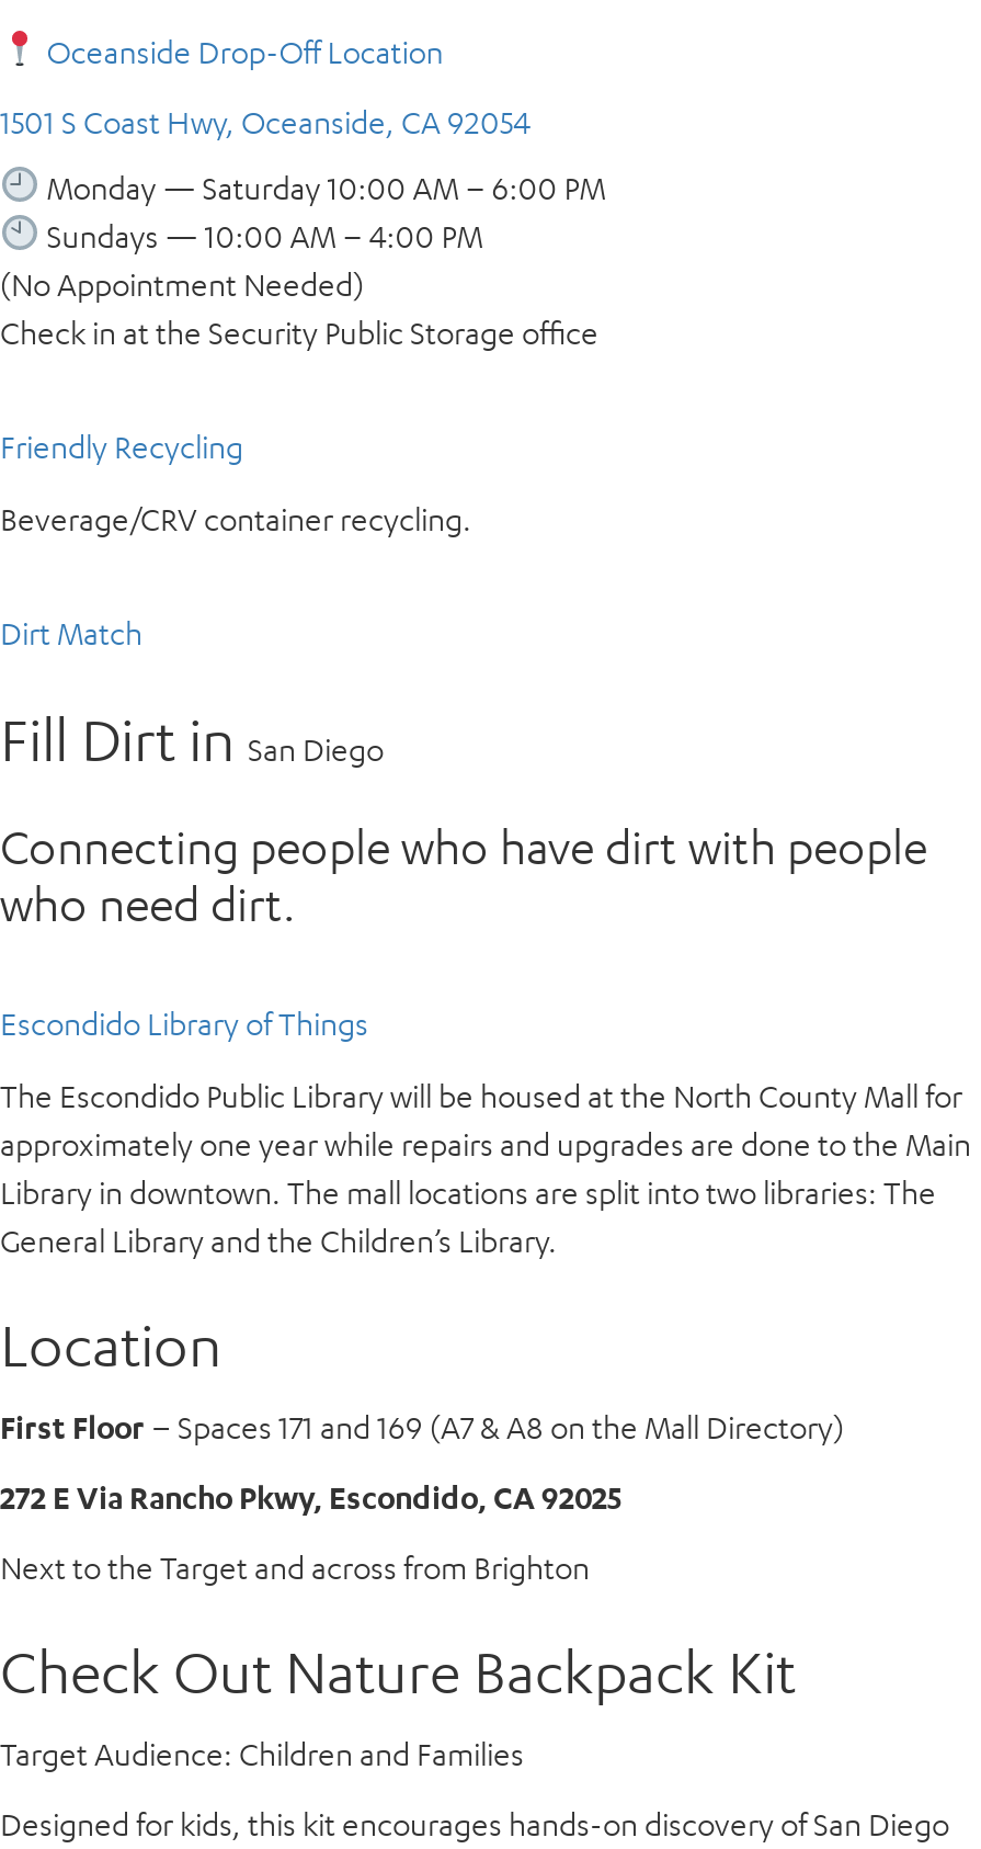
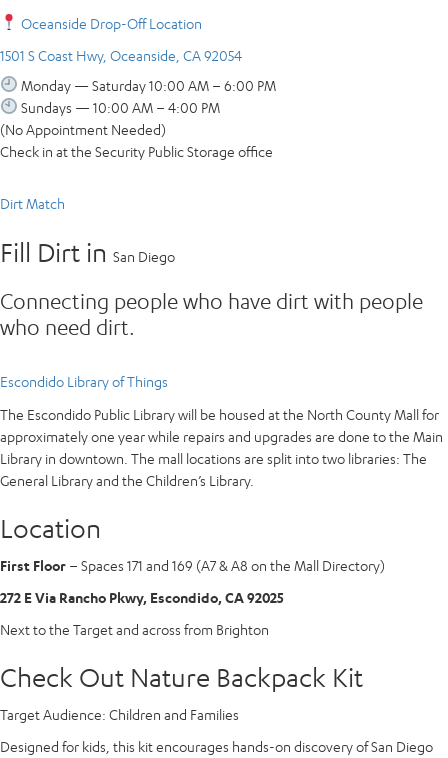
- Friendly Recycling
- Beverage/CRV container recycling.
